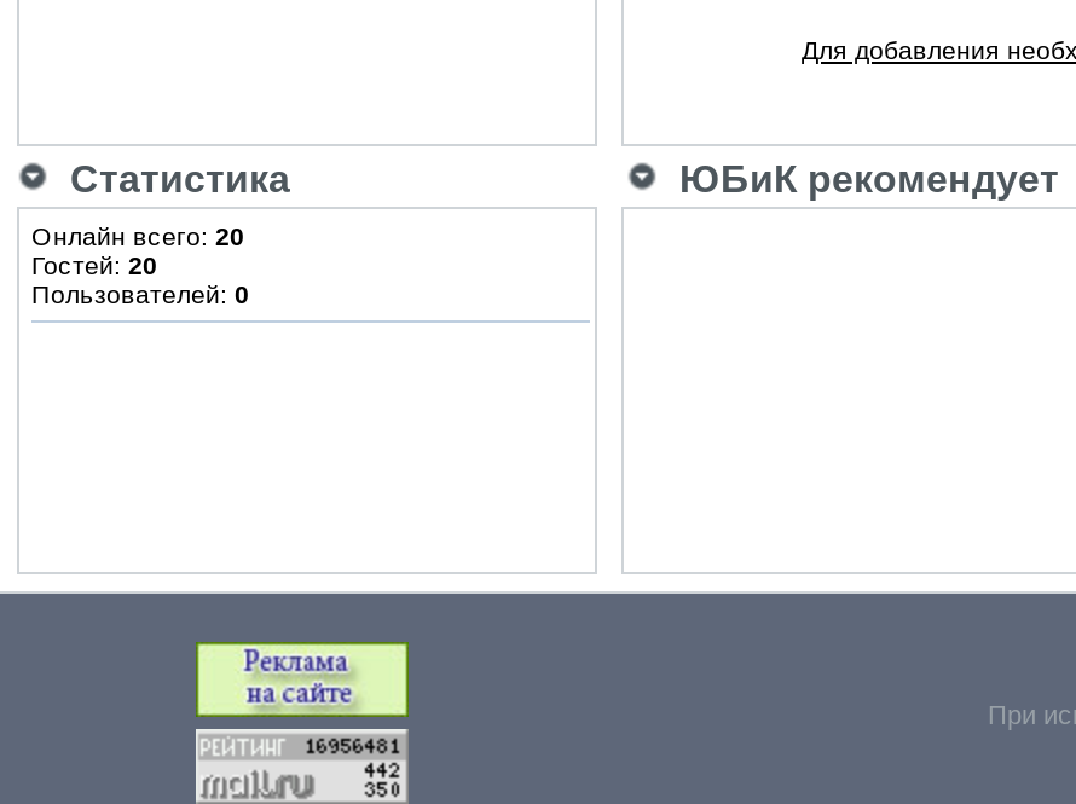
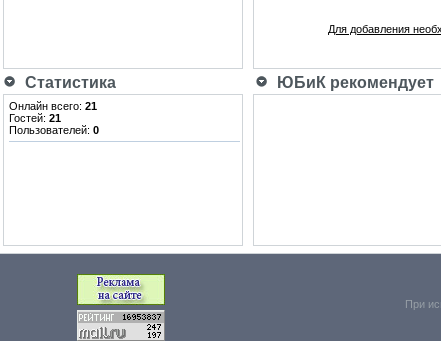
- Онлайн всего: 20
+ Онлайн всего: 21

- Гостей: 20
+ Гостей: 21
